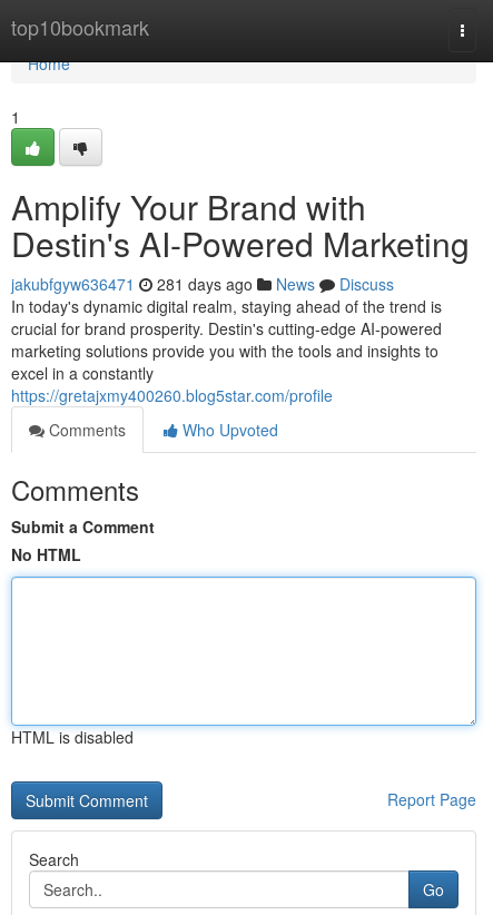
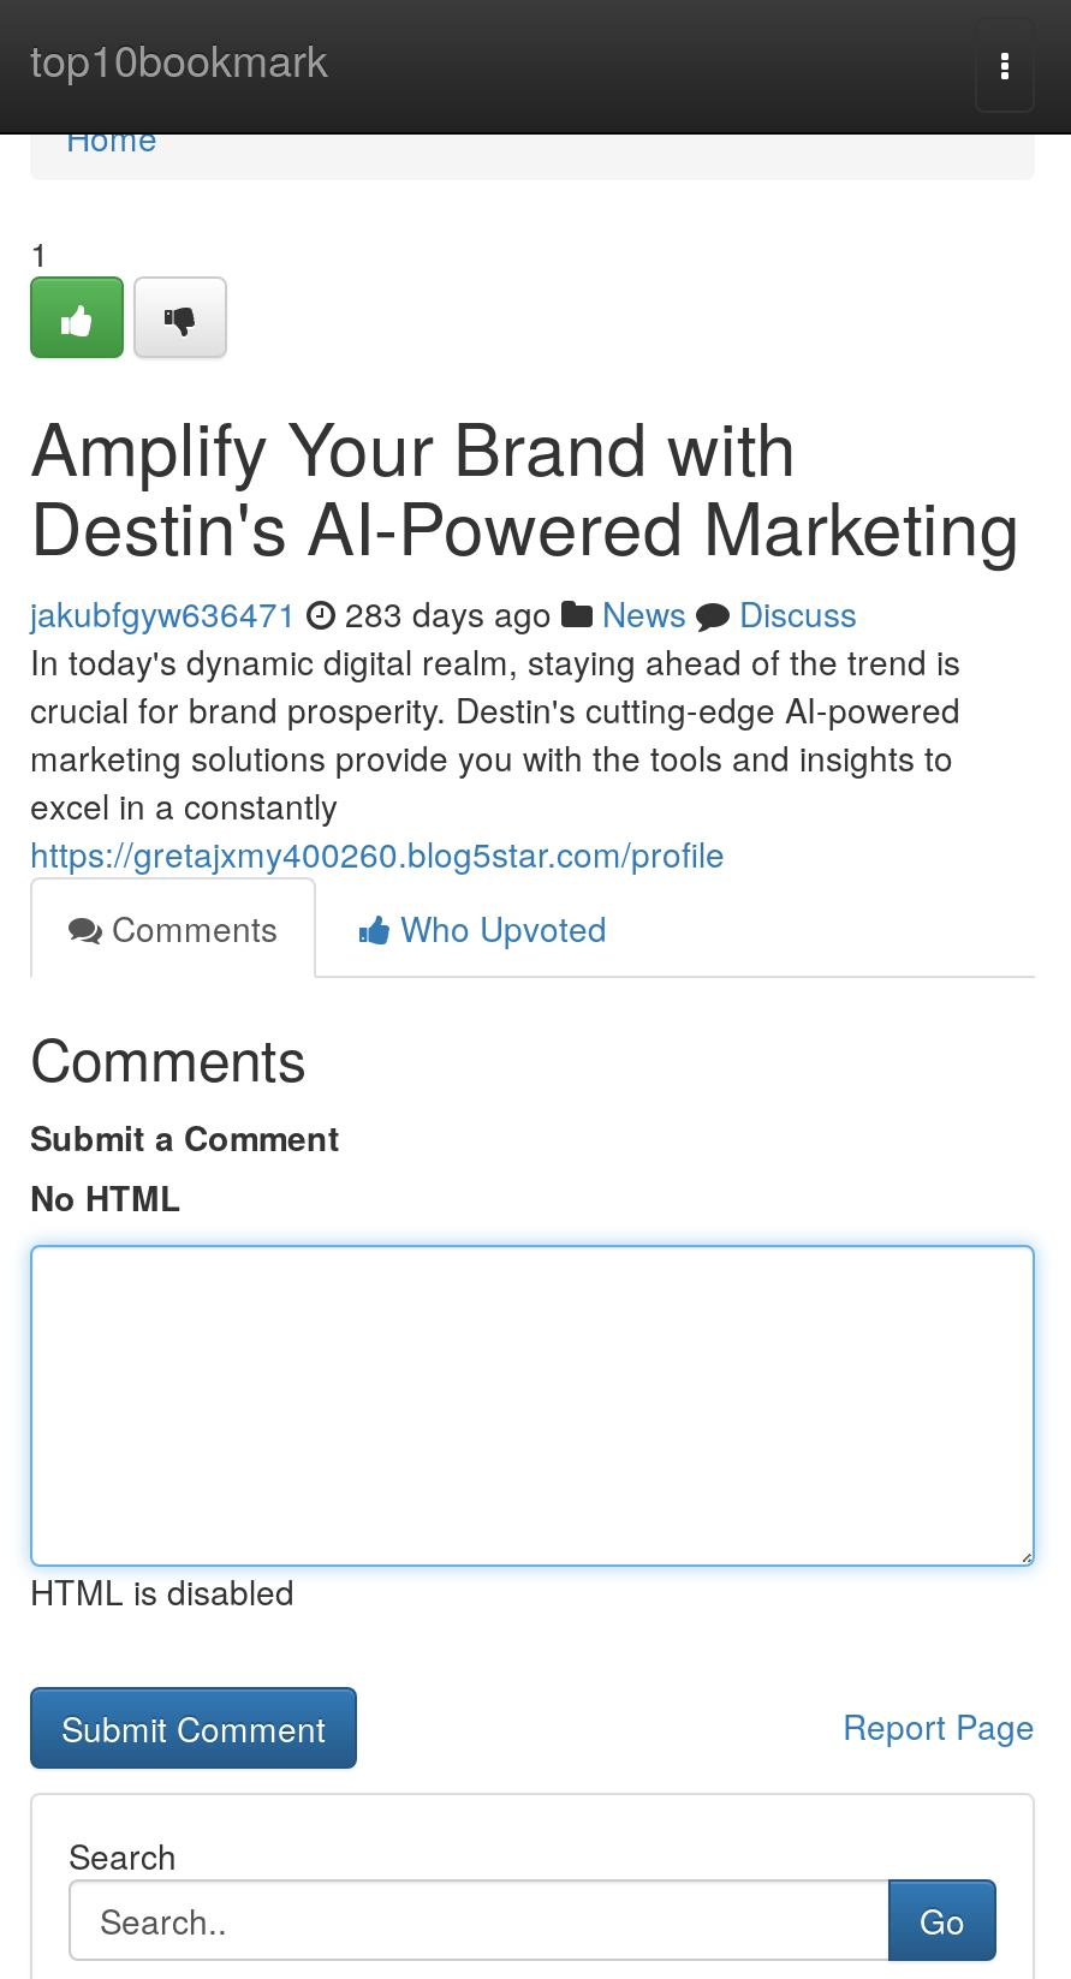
- jakubfgyw636471 281 days ago News Discuss
+ jakubfgyw636471 283 days ago News Discuss
